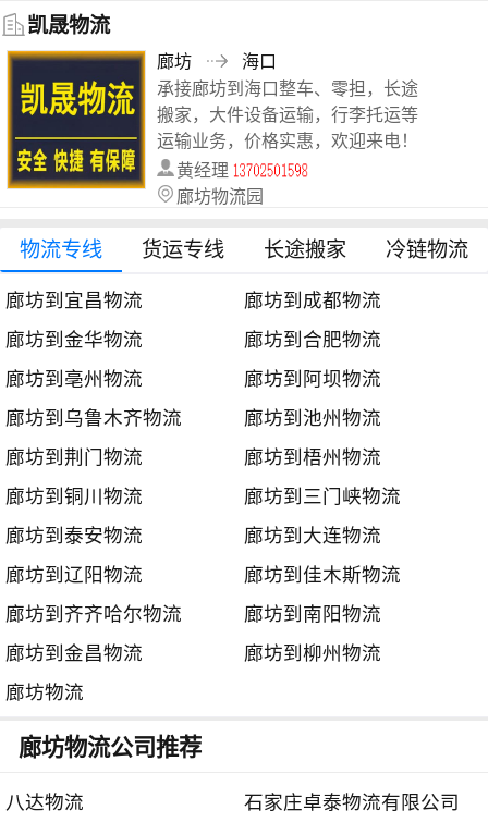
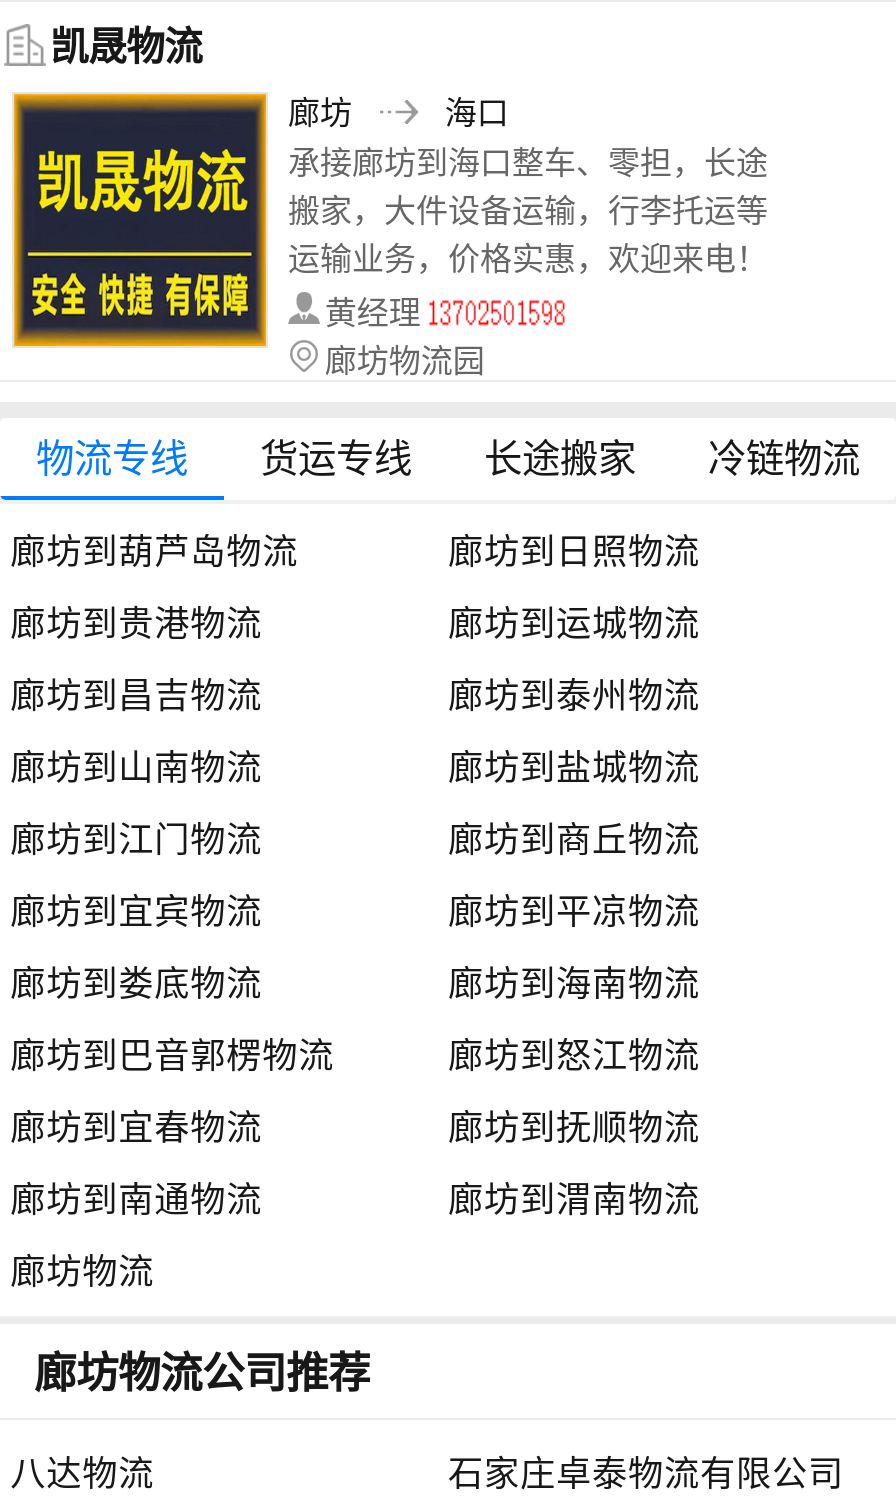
- 廊坊到宜昌物流
- 廊坊到成都物流
- 廊坊到金华物流
- 廊坊到合肥物流
- 廊坊到亳州物流
- 廊坊到阿坝物流
- 廊坊到乌鲁木齐物流
- 廊坊到池州物流
- 廊坊到荆门物流
- 廊坊到梧州物流
- 廊坊到铜川物流
- 廊坊到三门峡物流
- 廊坊到泰安物流
- 廊坊到大连物流
- 廊坊到辽阳物流
- 廊坊到佳木斯物流
- 廊坊到齐齐哈尔物流
- 廊坊到南阳物流
- 廊坊到金昌物流
- 廊坊到柳州物流
+ 廊坊到葫芦岛物流
+ 廊坊到日照物流
+ 廊坊到贵港物流
+ 廊坊到运城物流
+ 廊坊到昌吉物流
+ 廊坊到泰州物流
+ 廊坊到山南物流
+ 廊坊到盐城物流
+ 廊坊到江门物流
+ 廊坊到商丘物流
+ 廊坊到宜宾物流
+ 廊坊到平凉物流
+ 廊坊到娄底物流
+ 廊坊到海南物流
+ 廊坊到巴音郭楞物流
+ 廊坊到怒江物流
+ 廊坊到宜春物流
+ 廊坊到抚顺物流
+ 廊坊到南通物流
+ 廊坊到渭南物流
